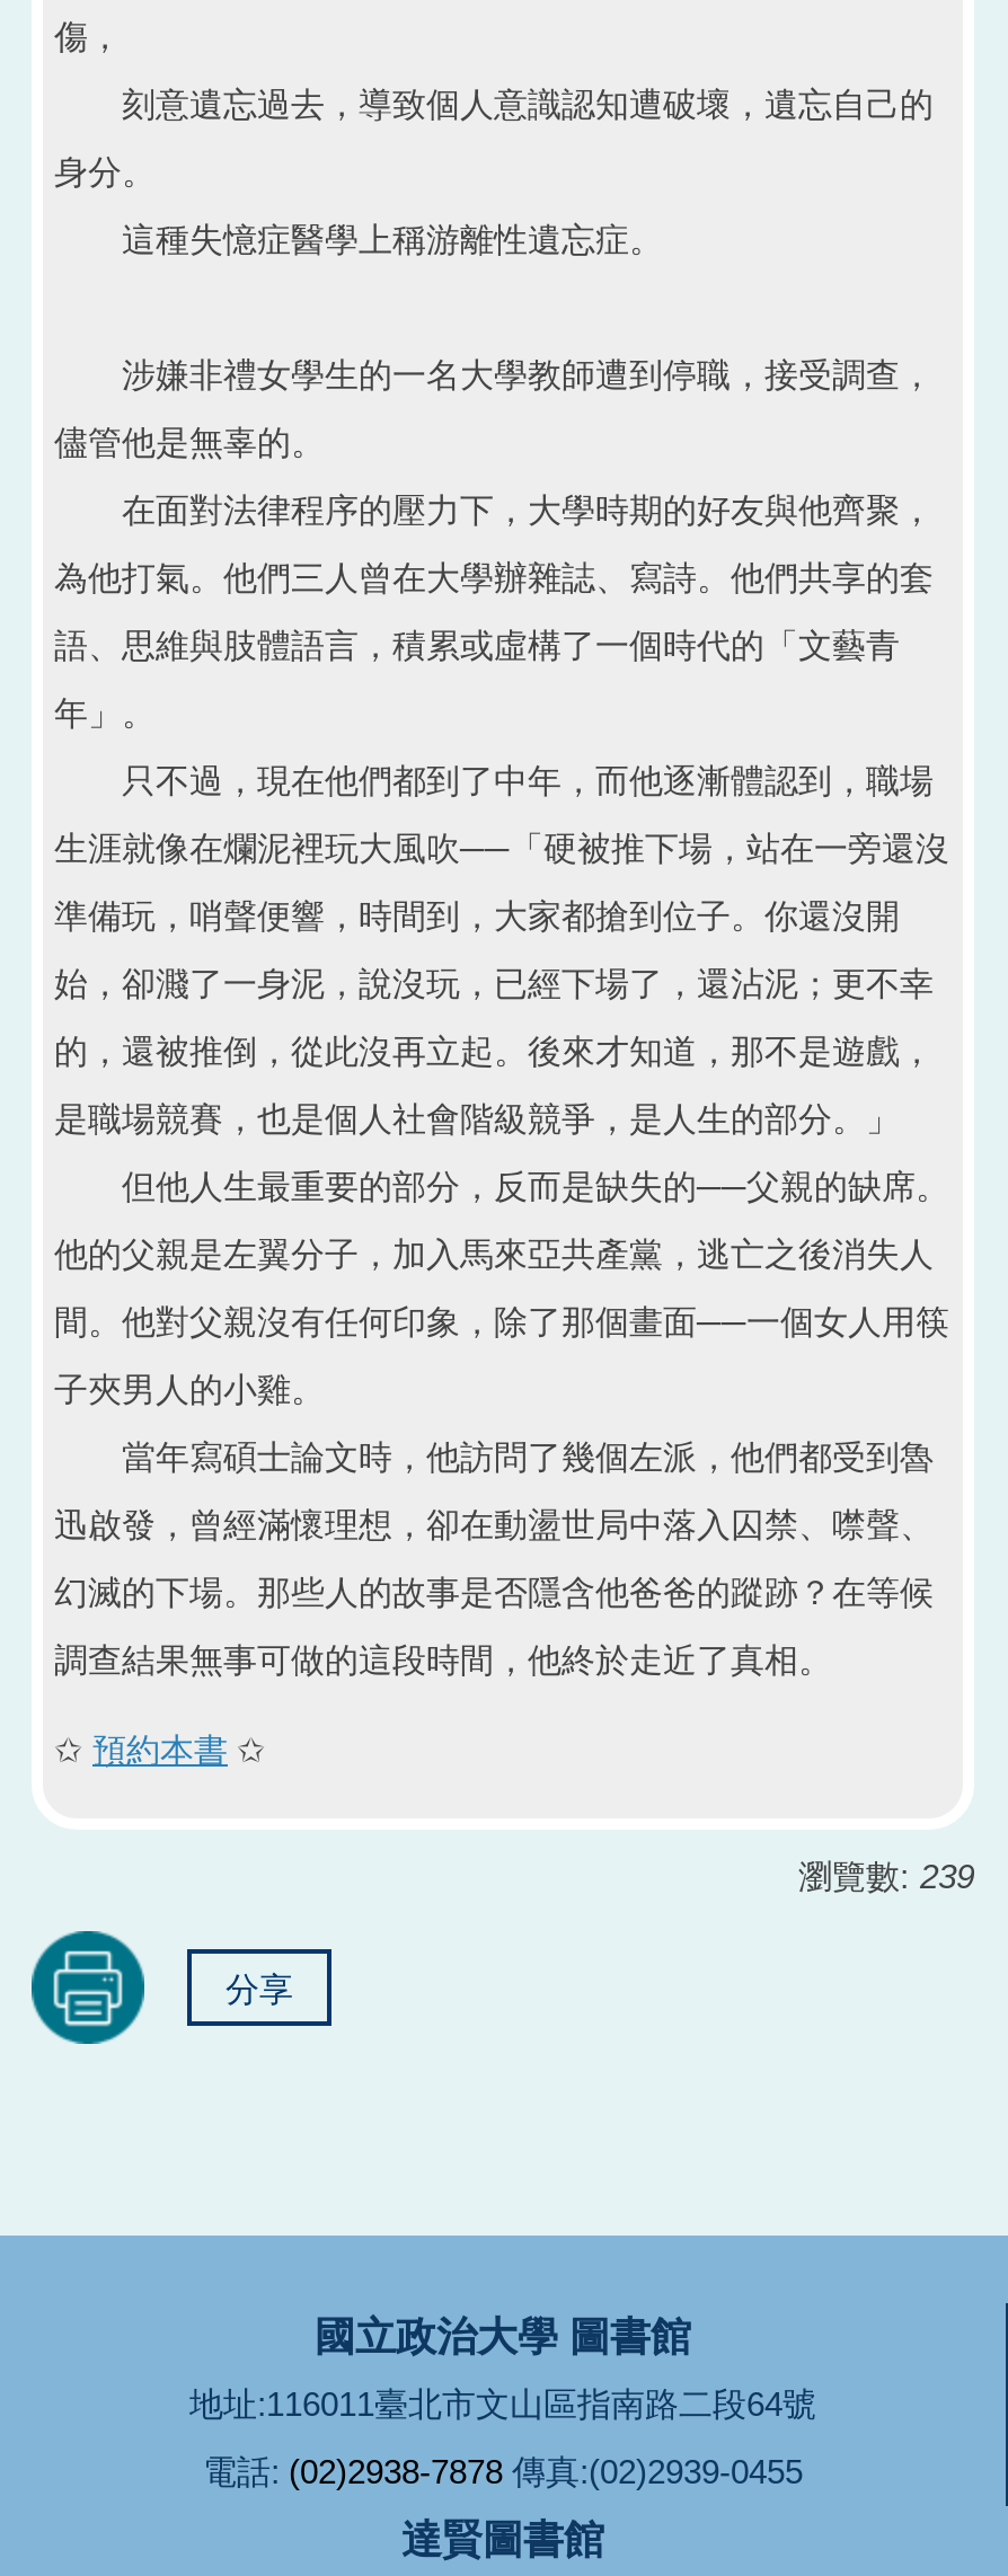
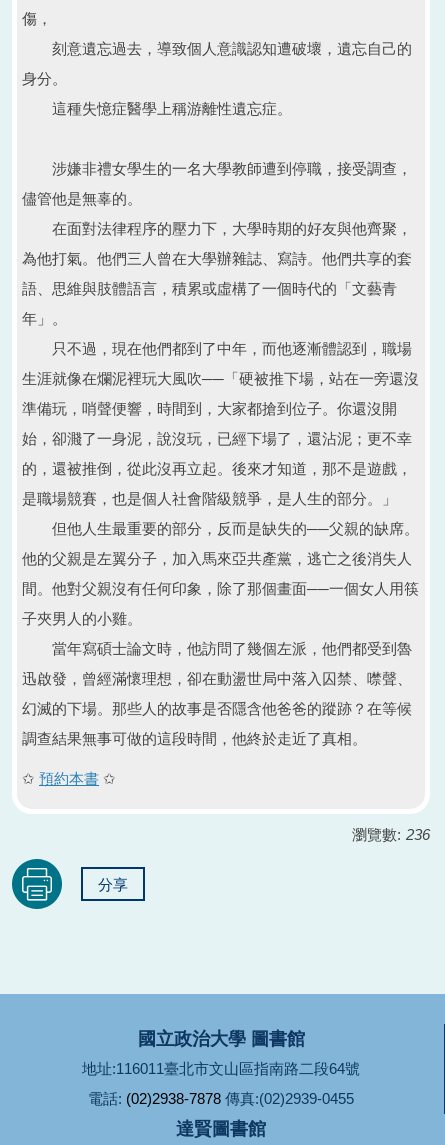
- 瀏覽數: 239
+ 瀏覽數: 236
